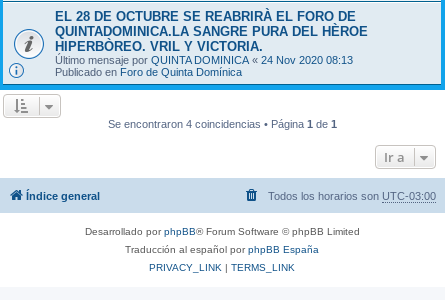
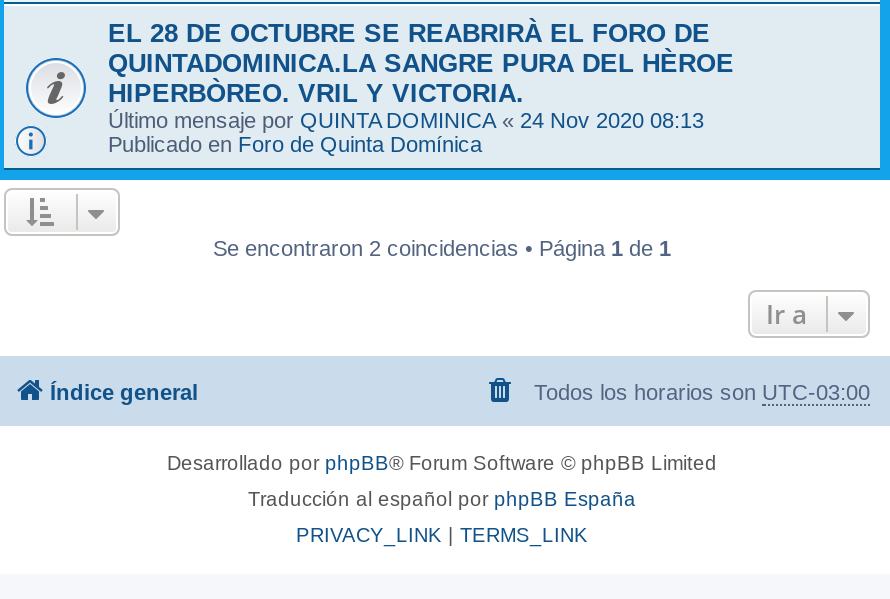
- Se encontraron 4 coincidencias • Página 1 de 1
+ Se encontraron 2 coincidencias • Página 1 de 1
